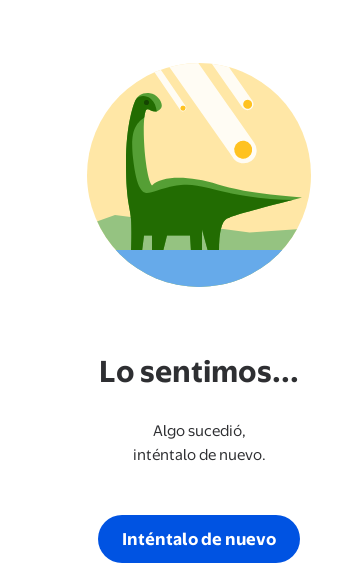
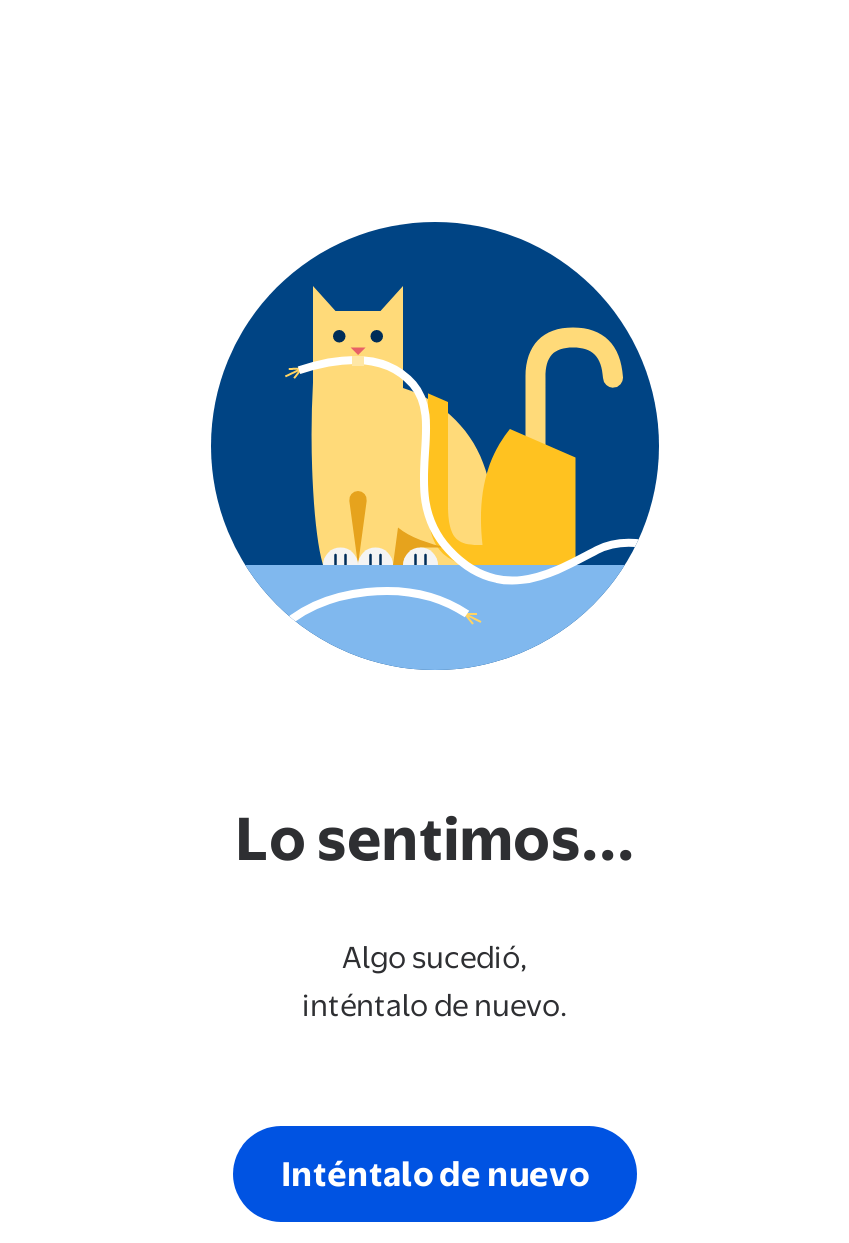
- [image]
+ [image]
